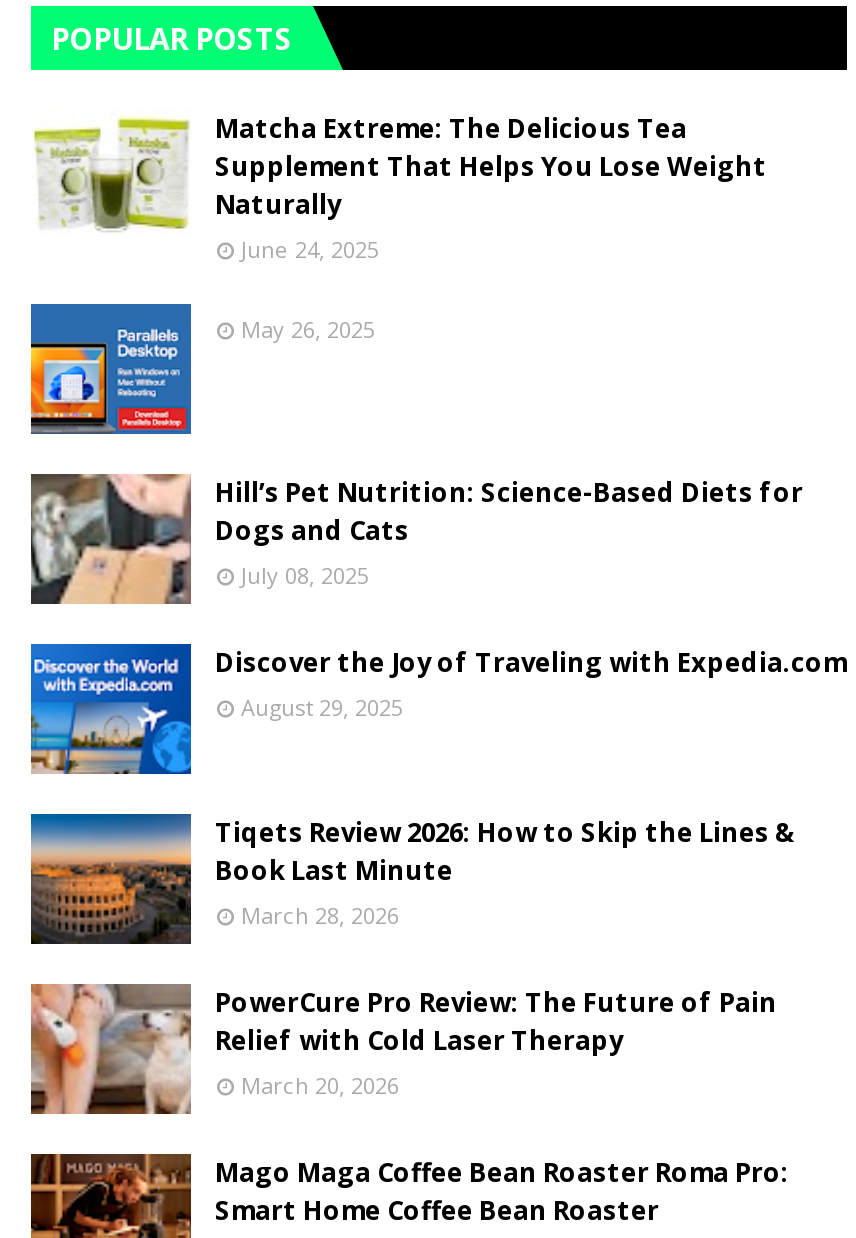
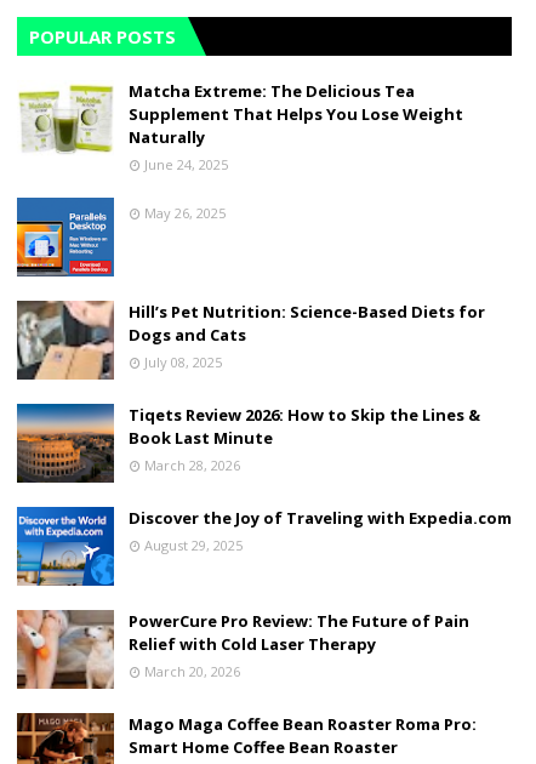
moved down: [image] | Discover the Joy of Traveling with Expedia.com | August 29, 2025

moved up: [image] | Tiqets Review 2026: How to Skip the Lines & | Book Last Minute | March 28, 2026
